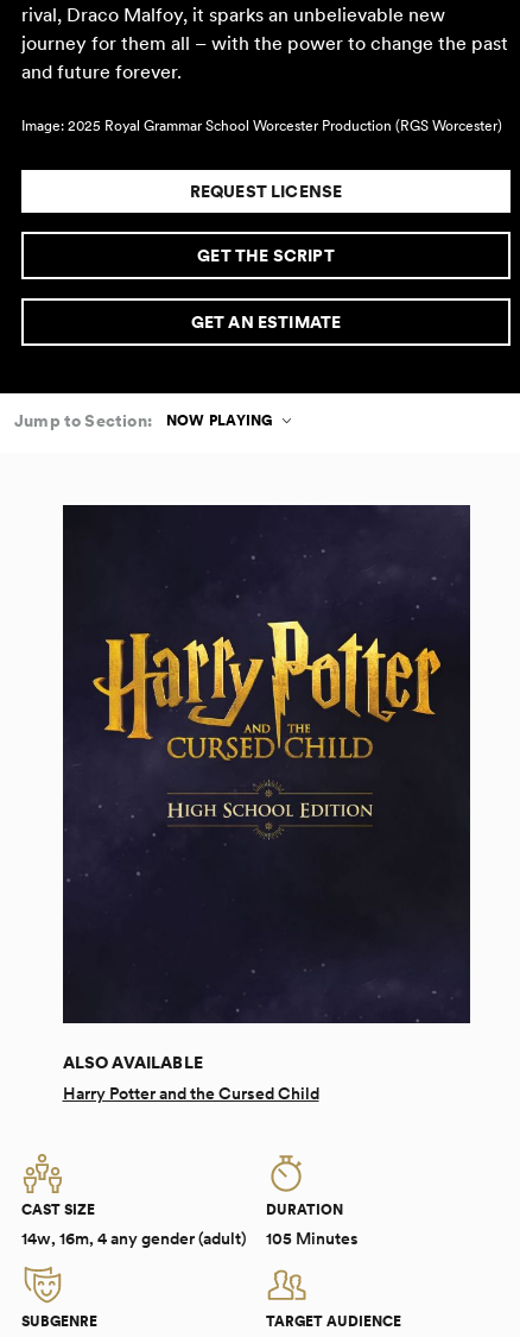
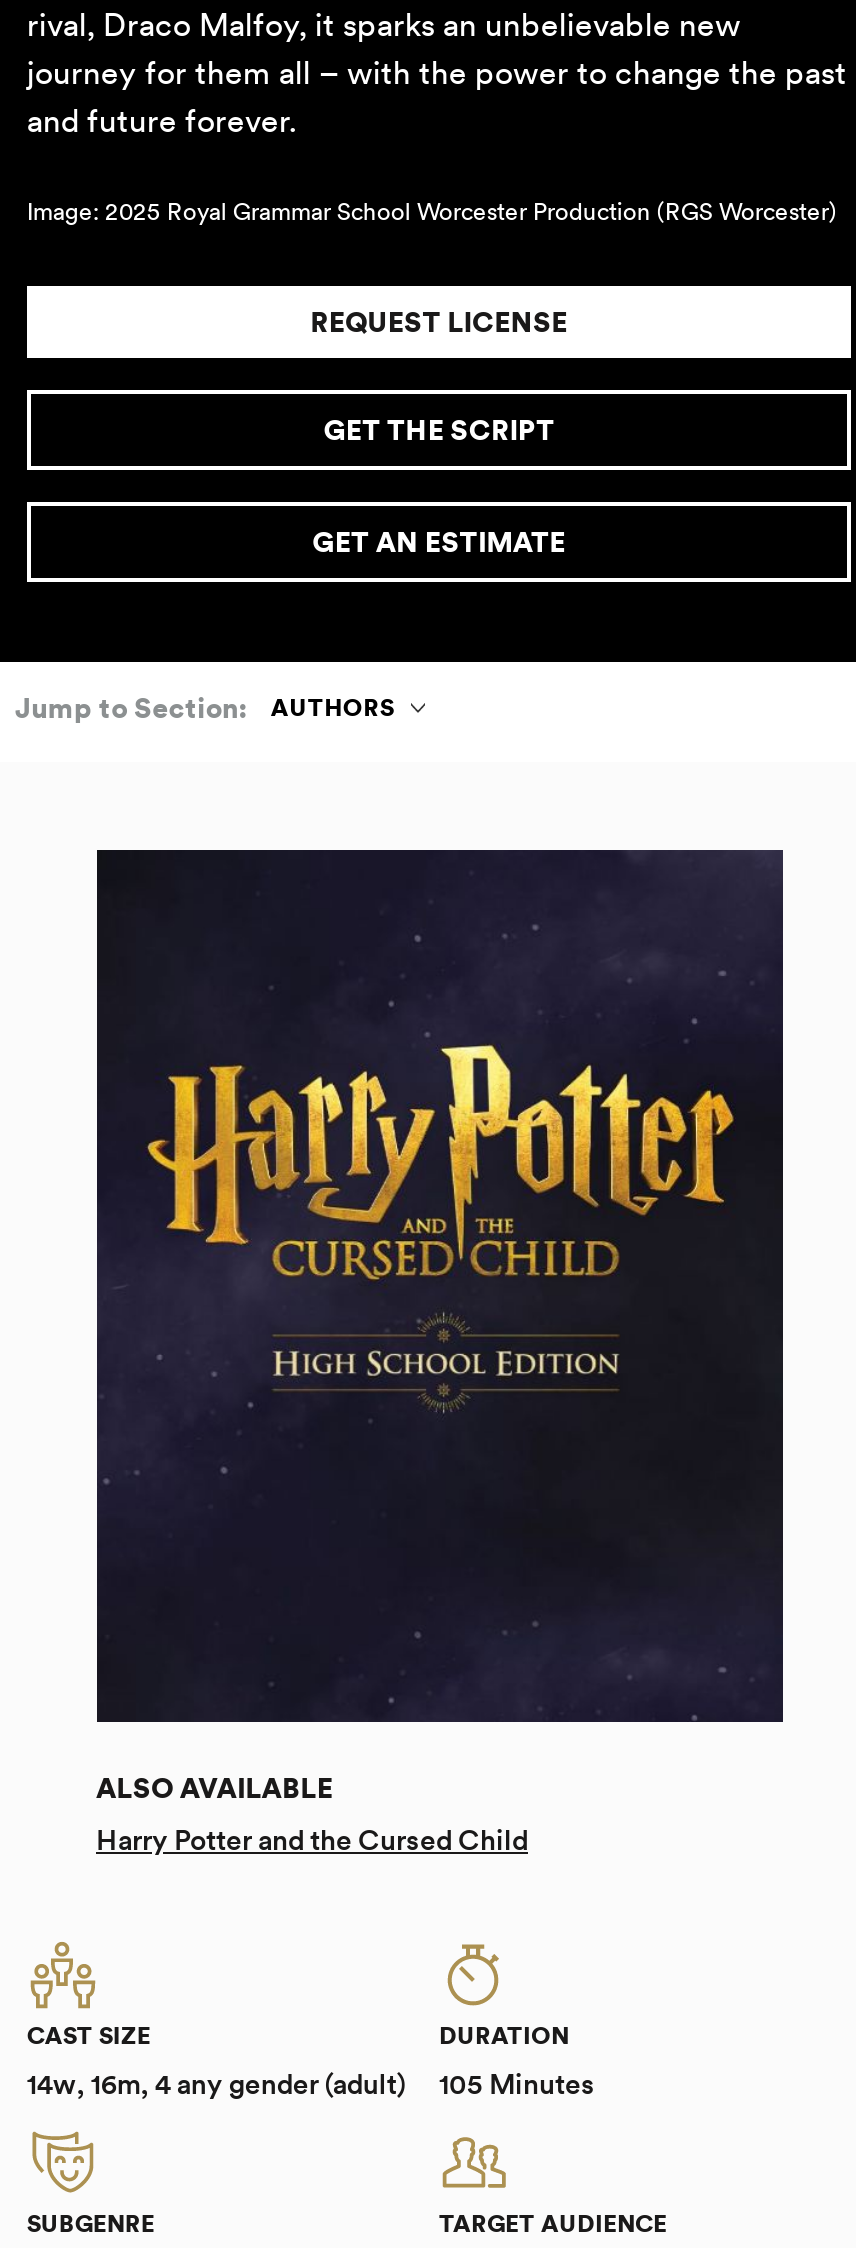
- NOW PLAYING
+ AUTHORS
